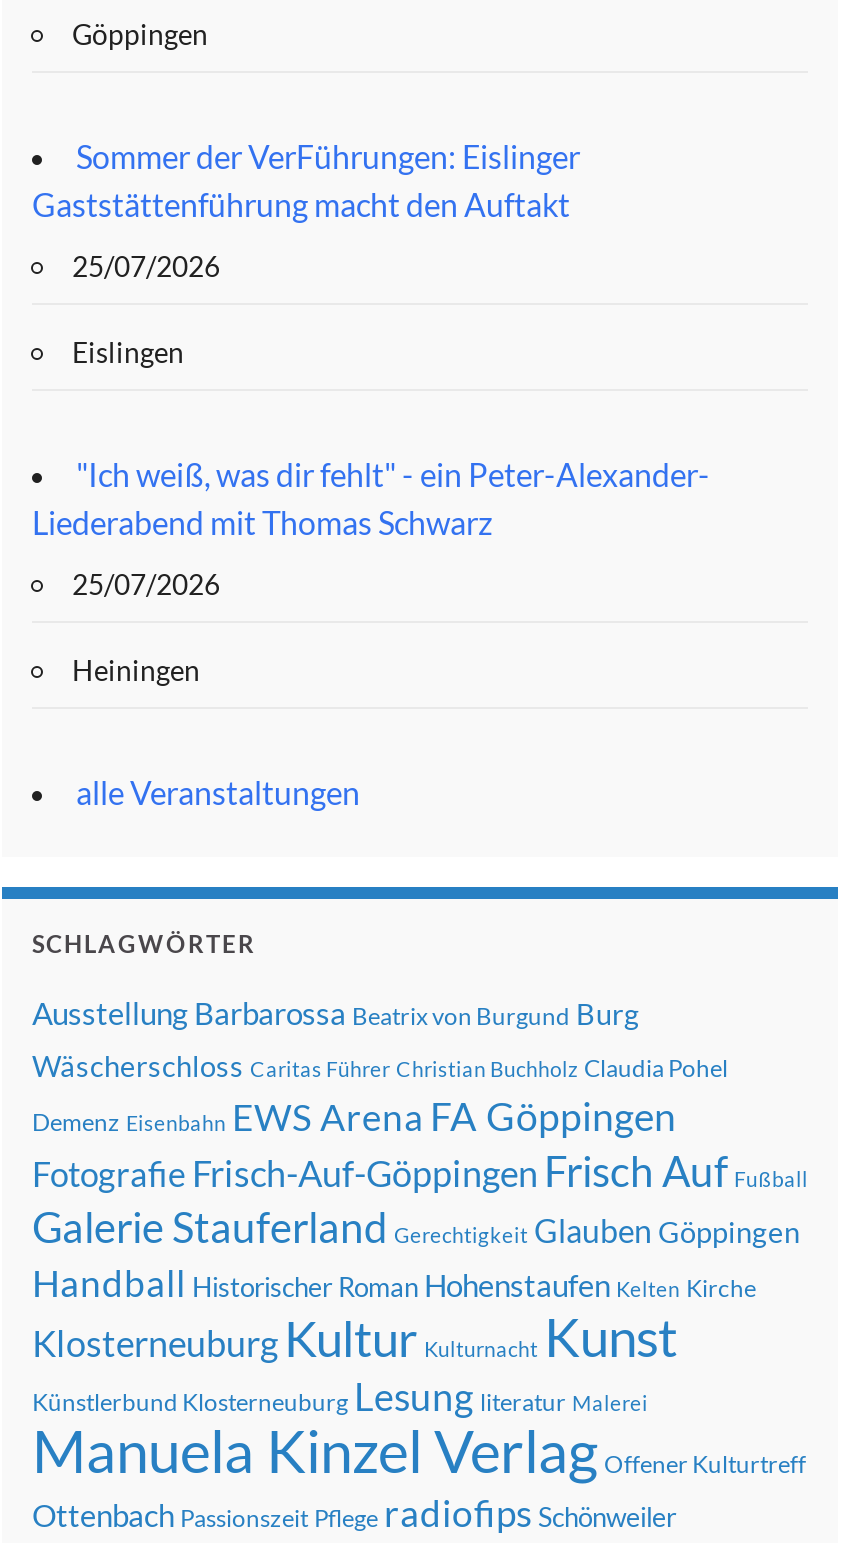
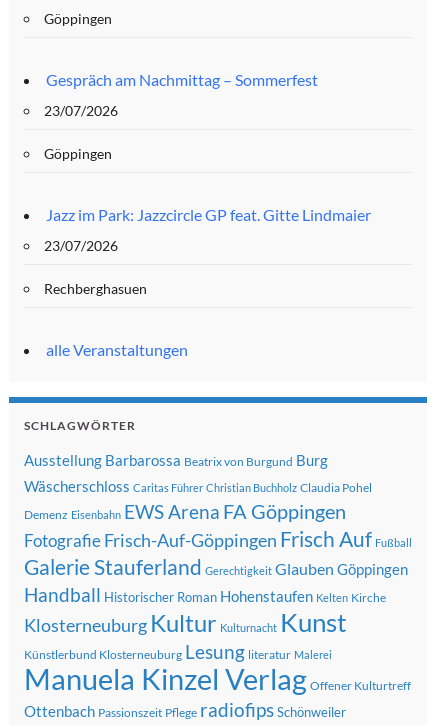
- Sommer der VerFührungen: Eislinger
- Gaststättenführung macht den Auftakt
+ Gespräch am Nachmittag – Sommerfest

- 25/07/2026
+ 23/07/2026

- Eislingen
+ Göppingen

- "Ich weiß, was dir fehlt" - ein Peter-Alexander-
- Liederabend mit Thomas Schwarz
+ Jazz im Park: Jazzcircle GP feat. Gitte Lindmaier

- 25/07/2026
+ 23/07/2026

- Heiningen
+ Rechberghasuen
